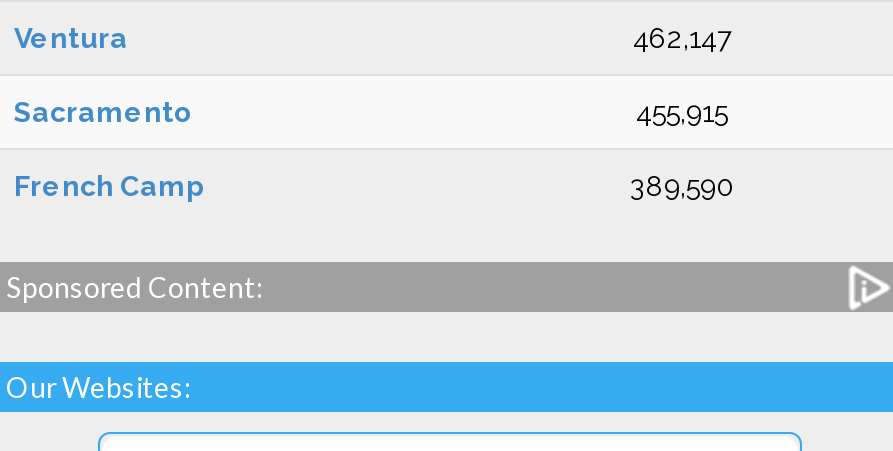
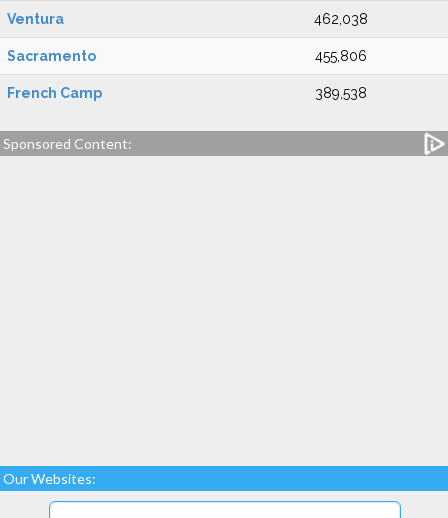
- 462,147
+ 462,038

- 455,915
+ 455,806

- 389,590
+ 389,538
